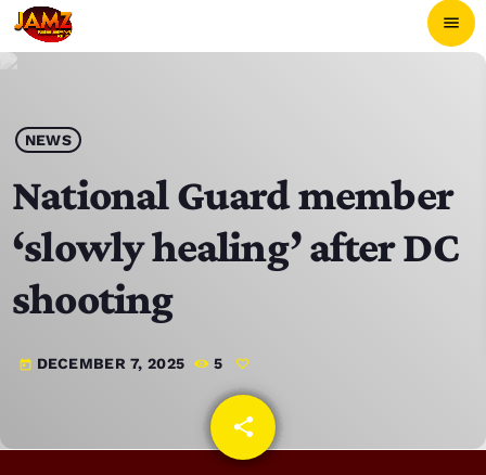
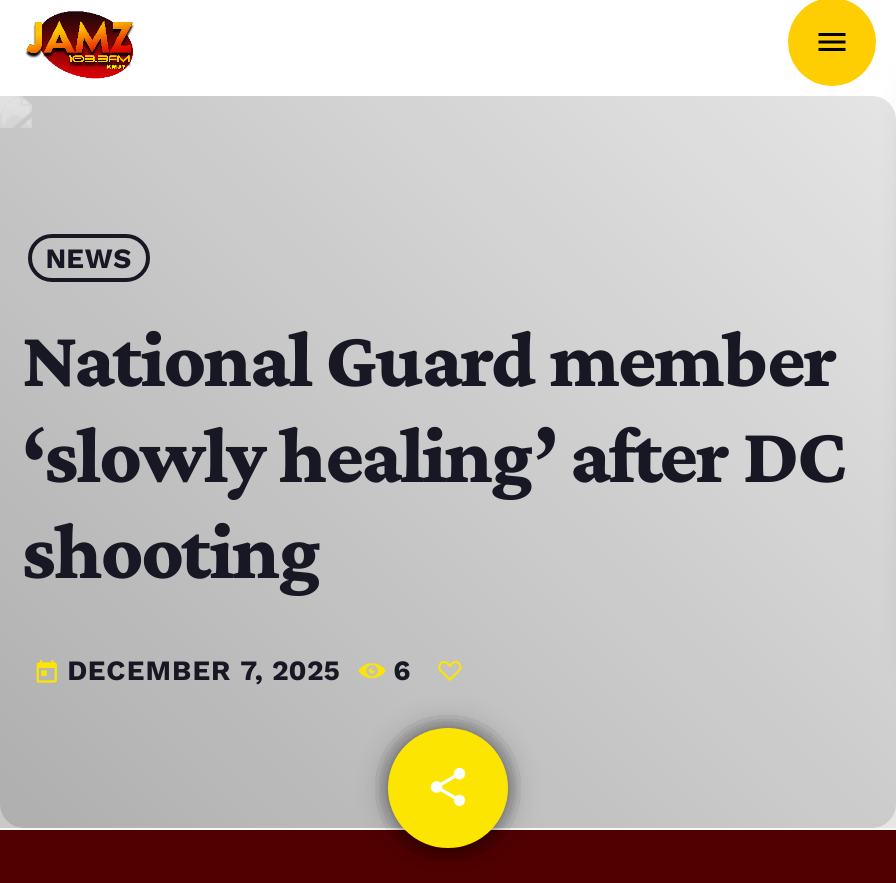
- 5
+ 6
